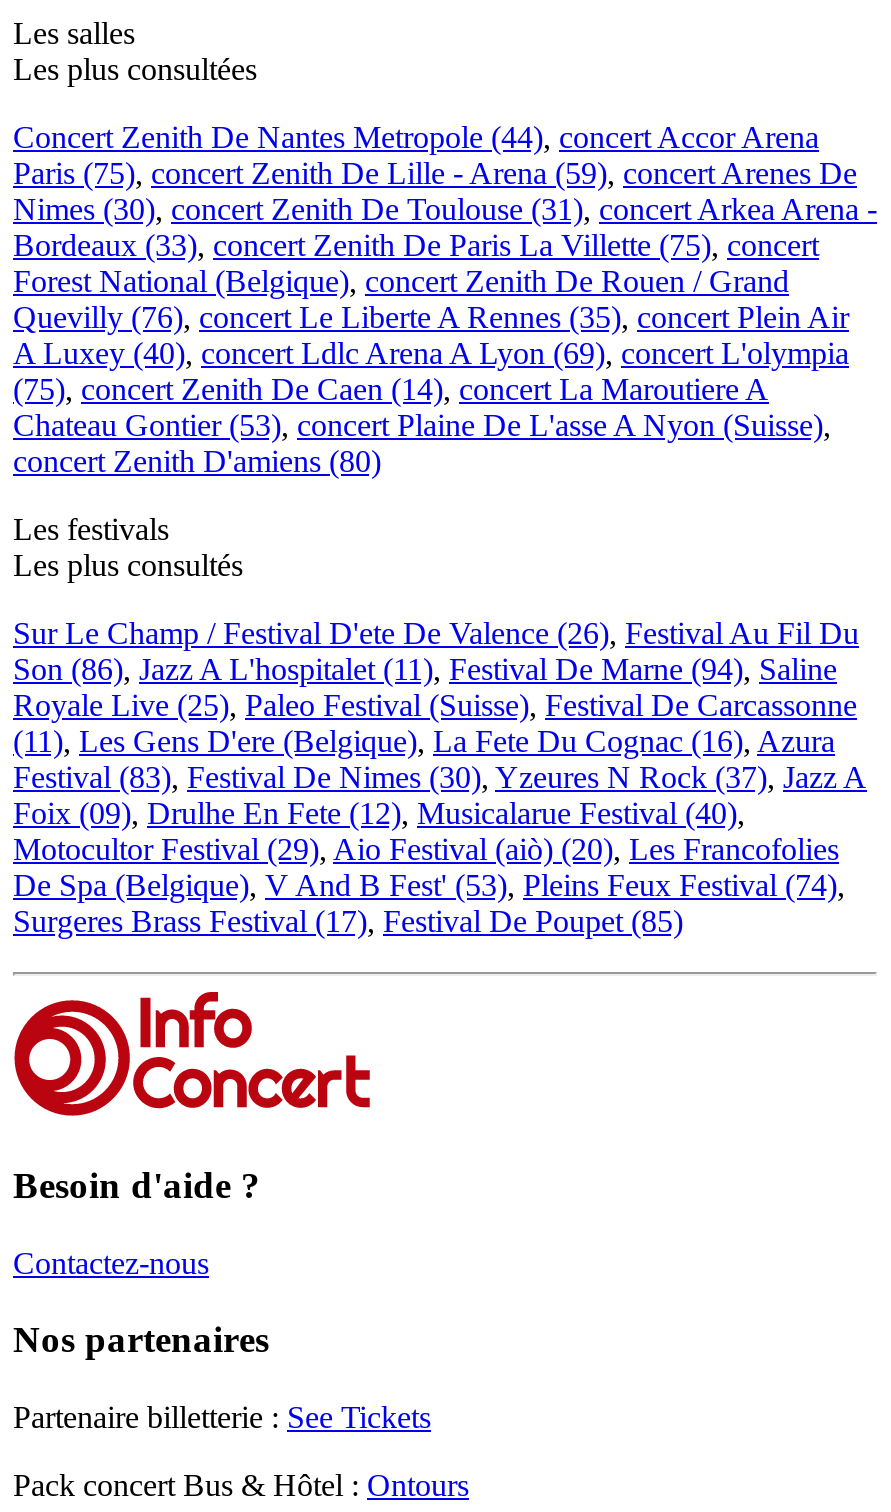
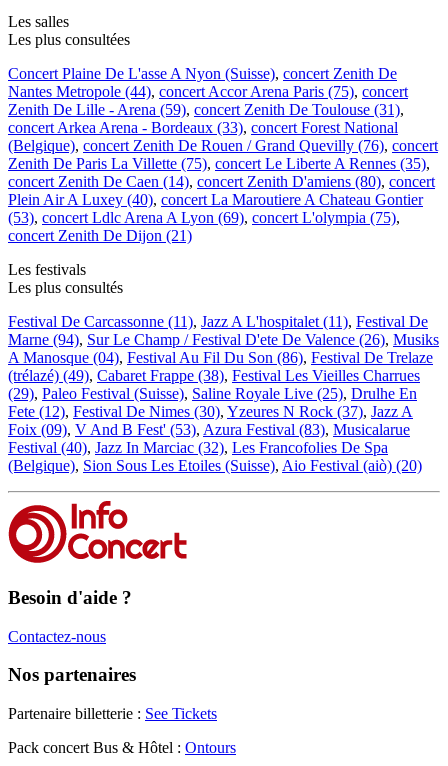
- Concert Zenith De Nantes Metropole (44), concert Accor Arena
- Paris (75), concert Zenith De Lille - Arena (59), concert Arenes De
- Nimes (30), concert Zenith De Toulouse (31), concert Arkea Arena -
- Bordeaux (33), concert Zenith De Paris La Villette (75), concert
- Forest National (Belgique), concert Zenith De Rouen / Grand
- Quevilly (76), concert Le Liberte A Rennes (35), concert Plein Air
- A Luxey (40), concert Ldlc Arena A Lyon (69), concert L'olympia
- (75), concert Zenith De Caen (14), concert La Maroutiere A
- Chateau Gontier (53), concert Plaine De L'asse A Nyon (Suisse),
- concert Zenith D'amiens (80)
+ Concert Plaine De L'asse A Nyon (Suisse), concert Zenith De
+ Nantes Metropole (44), concert Accor Arena Paris (75), concert
+ Zenith De Lille - Arena (59), concert Zenith De Toulouse (31),
+ concert Arkea Arena - Bordeaux (33), concert Forest National
+ (Belgique), concert Zenith De Rouen / Grand Quevilly (76), concert
+ Zenith De Paris La Villette (75), concert Le Liberte A Rennes (35),
+ concert Zenith De Caen (14), concert Zenith D'amiens (80), concert
+ Plein Air A Luxey (40), concert La Maroutiere A Chateau Gontier
+ (53), concert Ldlc Arena A Lyon (69), concert L'olympia (75),
+ concert Zenith De Dijon (21)

- Sur Le Champ / Festival D'ete De Valence (26), Festival Au Fil Du
- Son (86), Jazz A L'hospitalet (11), Festival De Marne (94), Saline
- Royale Live (25), Paleo Festival (Suisse), Festival De Carcassonne
- (11), Les Gens D'ere (Belgique), La Fete Du Cognac (16), Azura
- Festival (83), Festival De Nimes (30), Yzeures N Rock (37), Jazz A
- Foix (09), Drulhe En Fete (12), Musicalarue Festival (40),
- Motocultor Festival (29), Aio Festival (aiò) (20), Les Francofolies
- De Spa (Belgique), V And B Fest' (53), Pleins Feux Festival (74),
- Surgeres Brass Festival (17), Festival De Poupet (85)
+ Festival De Carcassonne (11), Jazz A L'hospitalet (11), Festival De
+ Marne (94), Sur Le Champ / Festival D'ete De Valence (26), Musiks
+ A Manosque (04), Festival Au Fil Du Son (86), Festival De Trelaze
+ (trélazé) (49), Cabaret Frappe (38), Festival Les Vieilles Charrues
+ (29), Paleo Festival (Suisse), Saline Royale Live (25), Drulhe En
+ Fete (12), Festival De Nimes (30), Yzeures N Rock (37), Jazz A
+ Foix (09), V And B Fest' (53), Azura Festival (83), Musicalarue
+ Festival (40), Jazz In Marciac (32), Les Francofolies De Spa
+ (Belgique), Sion Sous Les Etoiles (Suisse), Aio Festival (aiò) (20)
